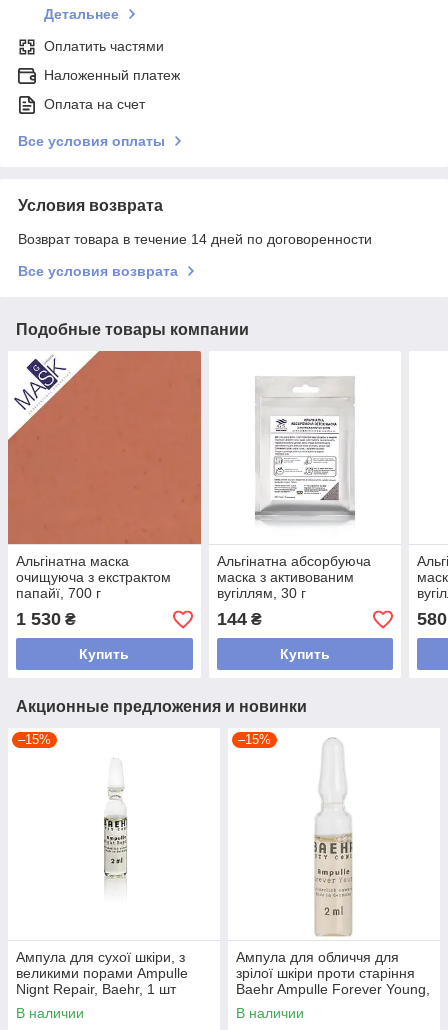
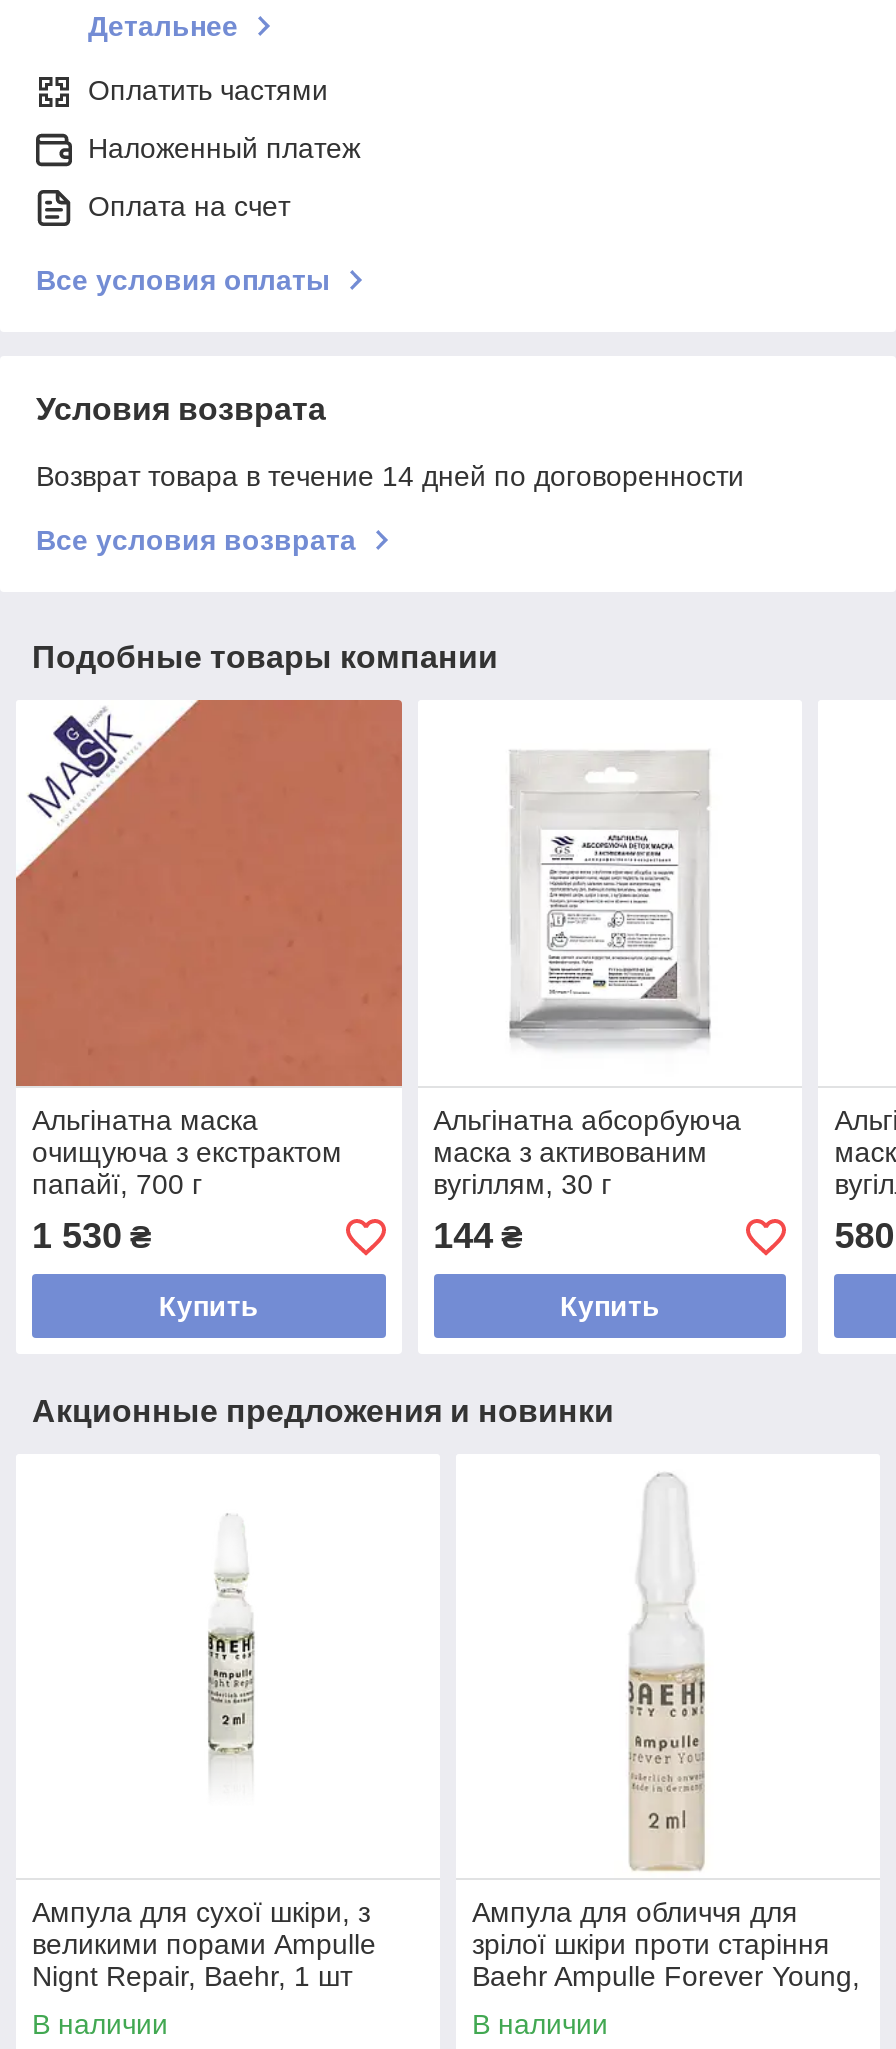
- –15%

- –15%
